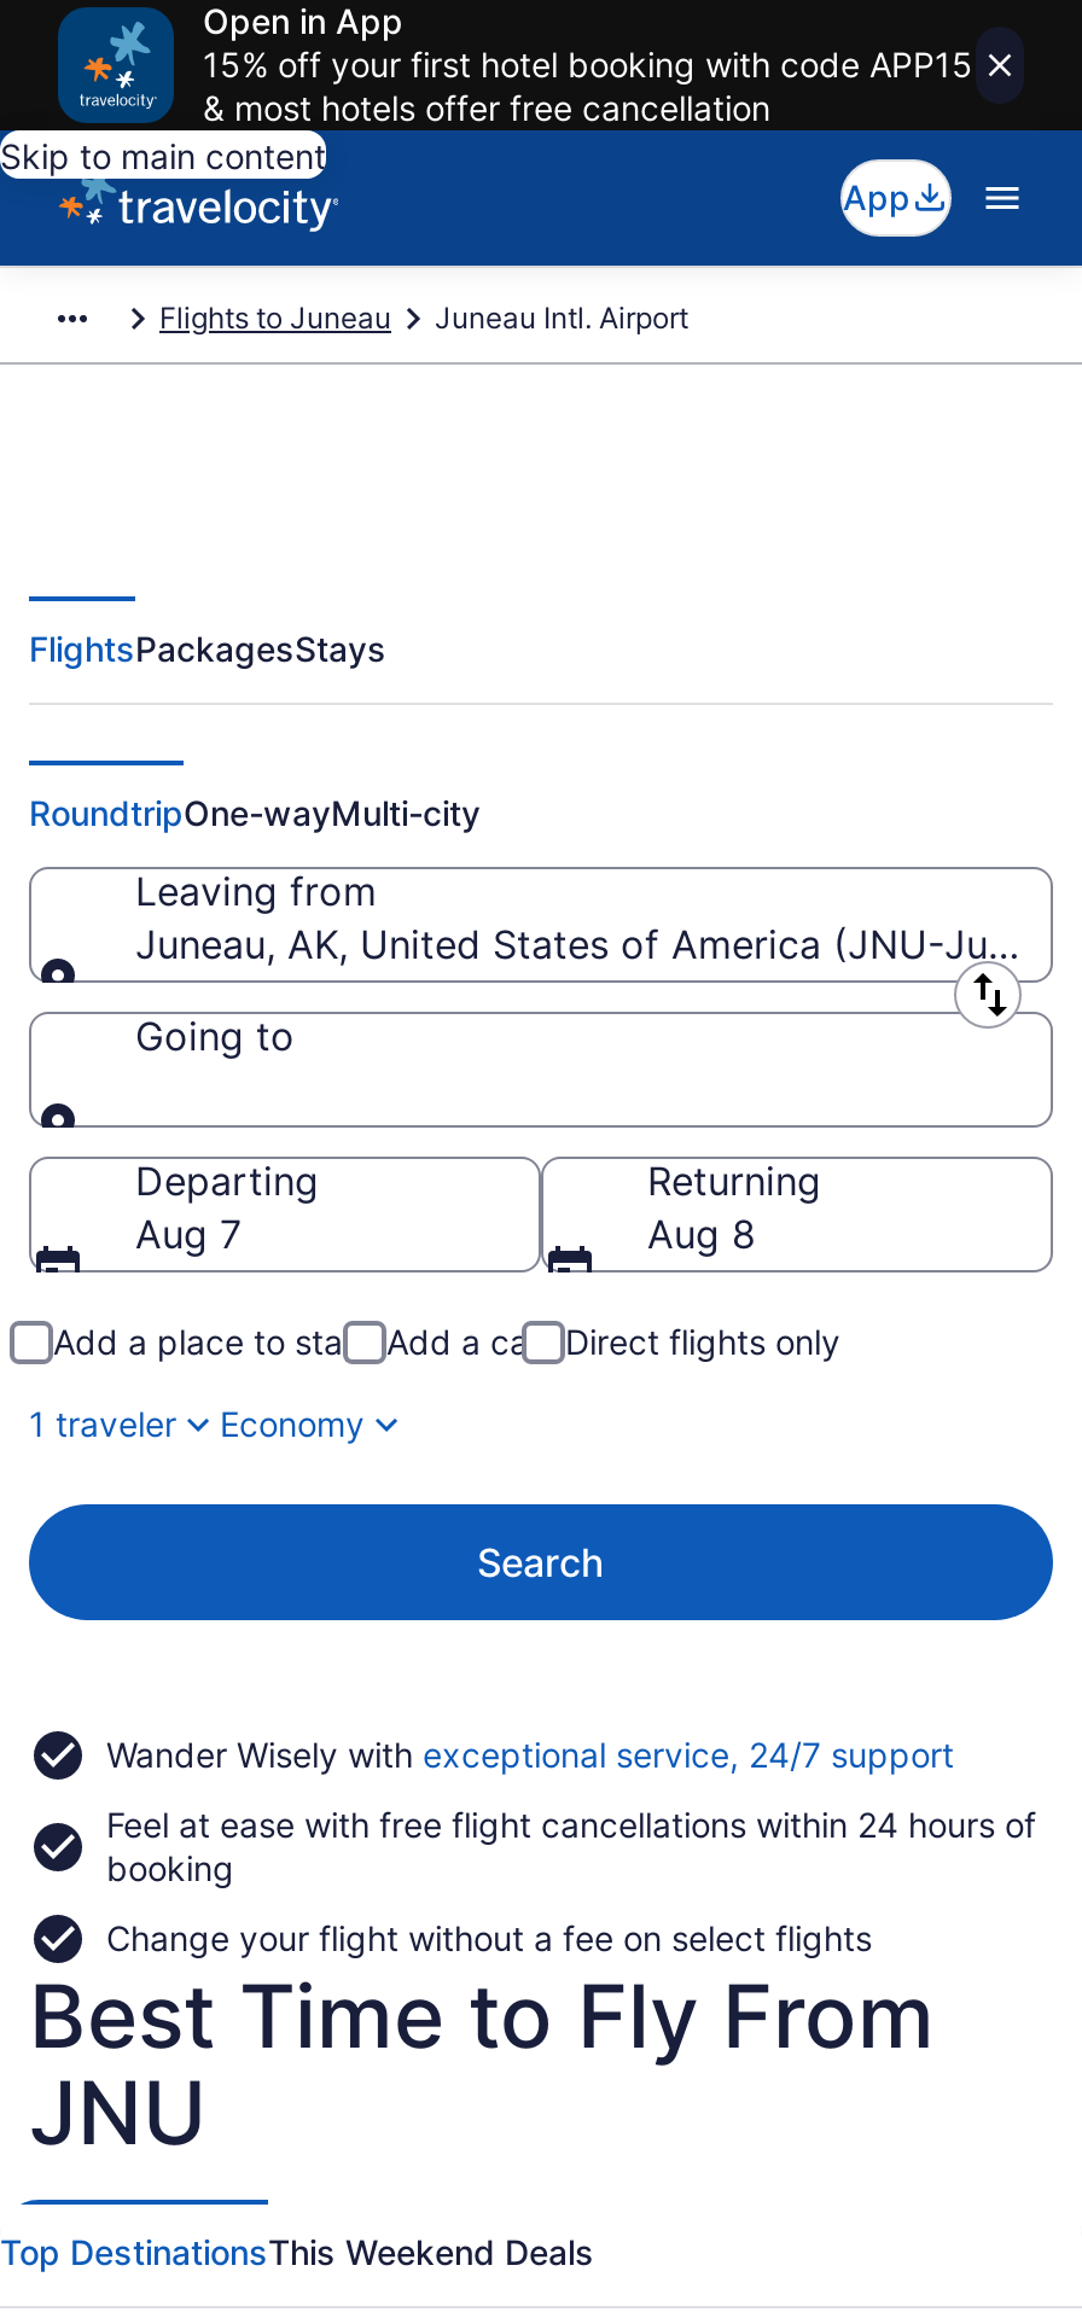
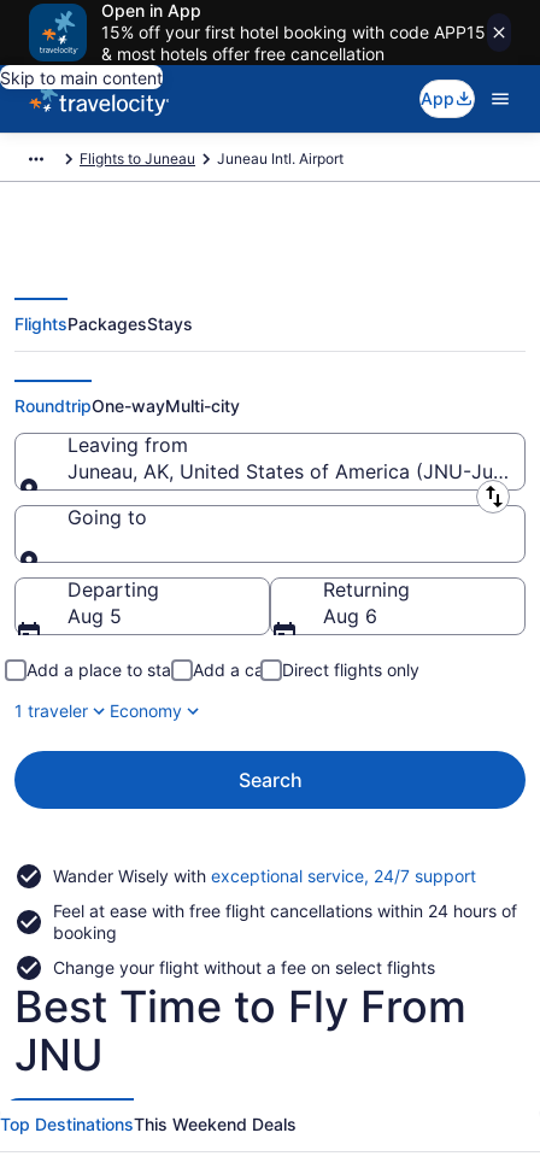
- Aug 7
+ Aug 5

- Aug 8
+ Aug 6
